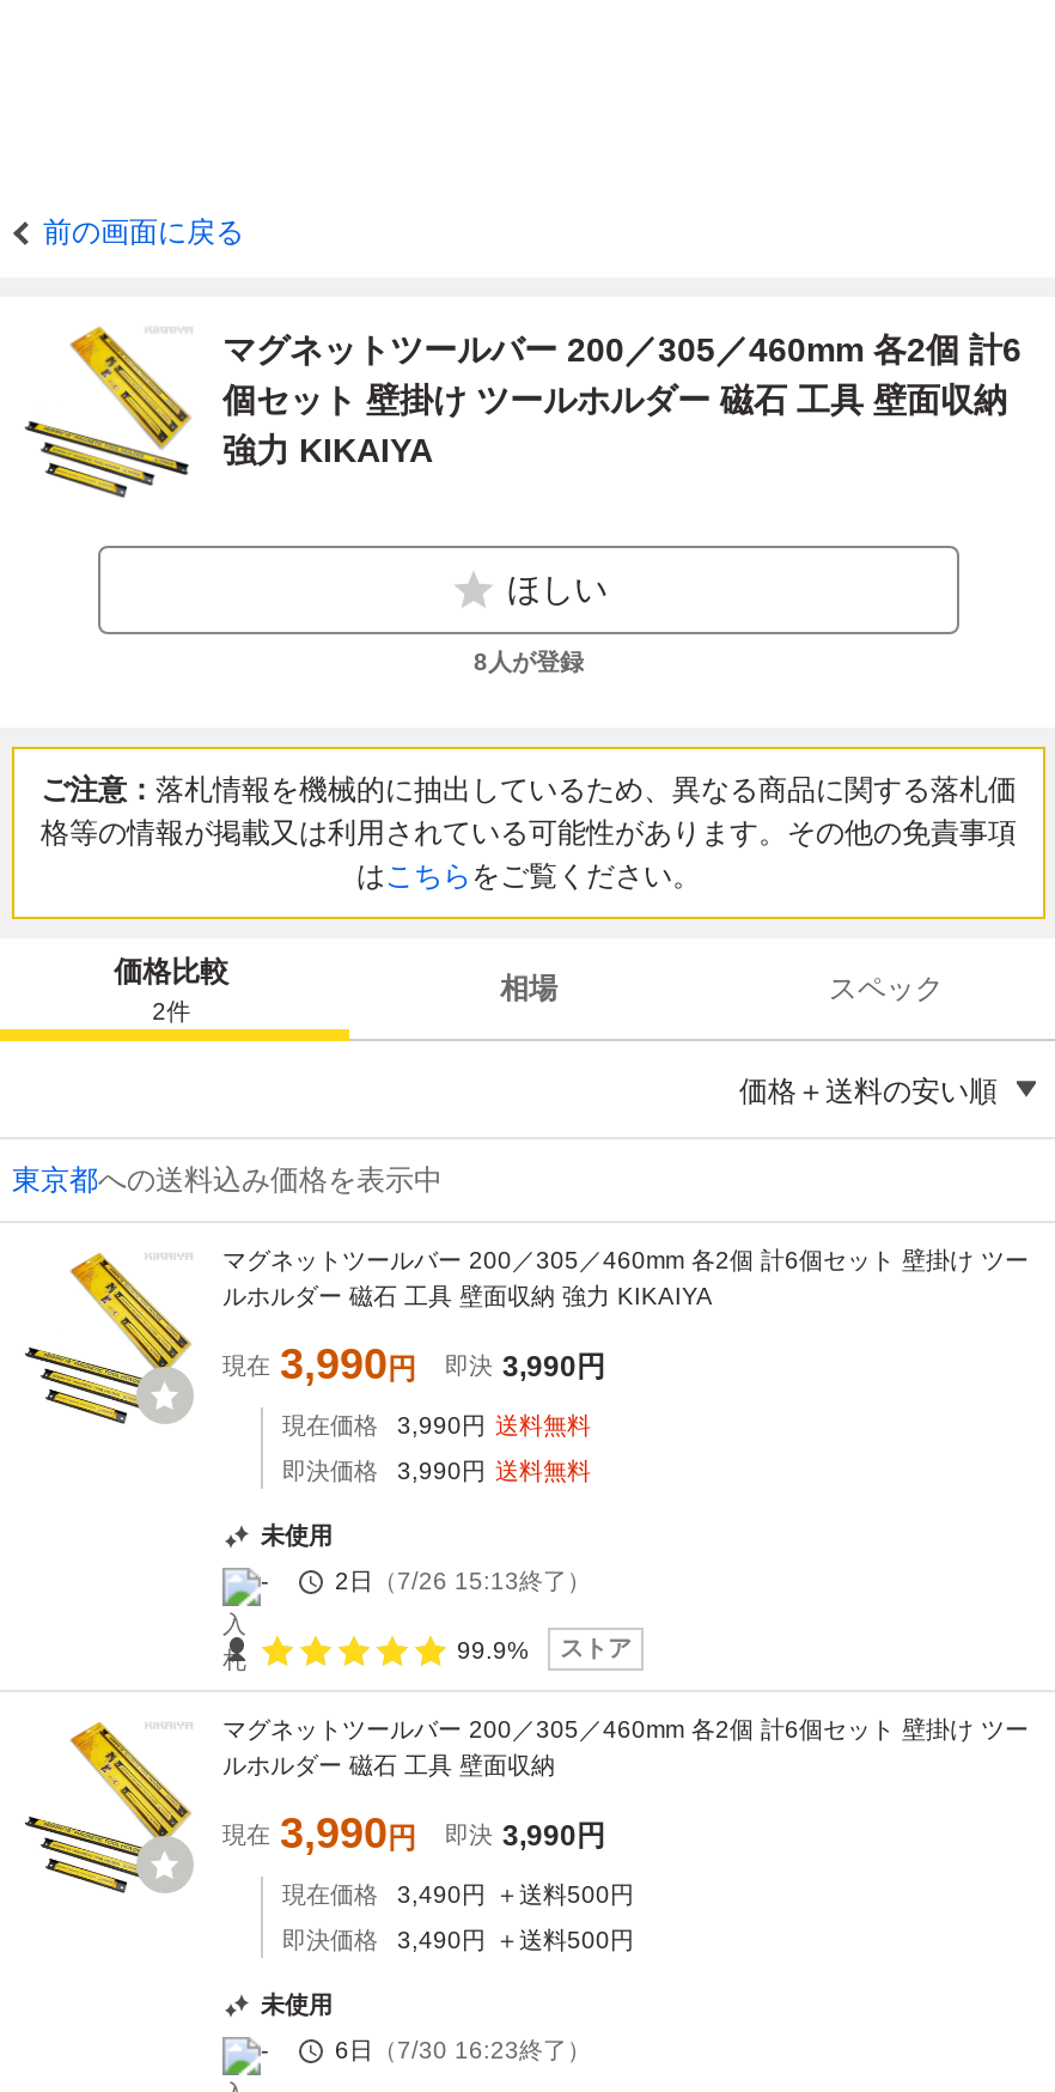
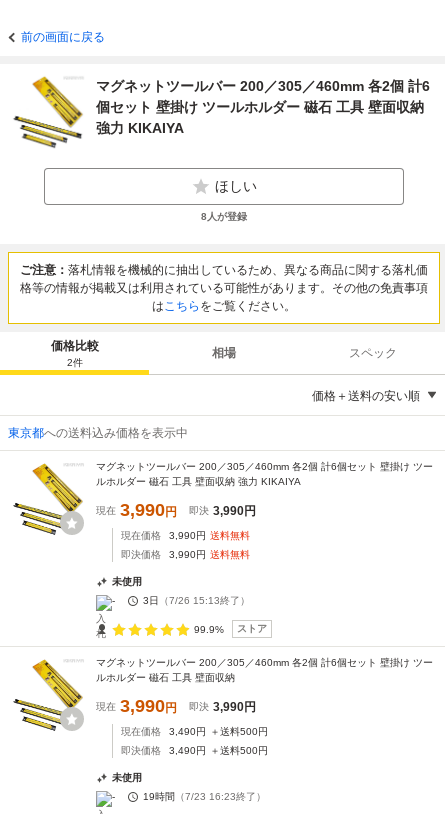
- 2日（7/26 15:13終了）
+ 3日（7/26 15:13終了）

- 6日（7/30 16:23終了）
+ 19時間（7/23 16:23終了）
